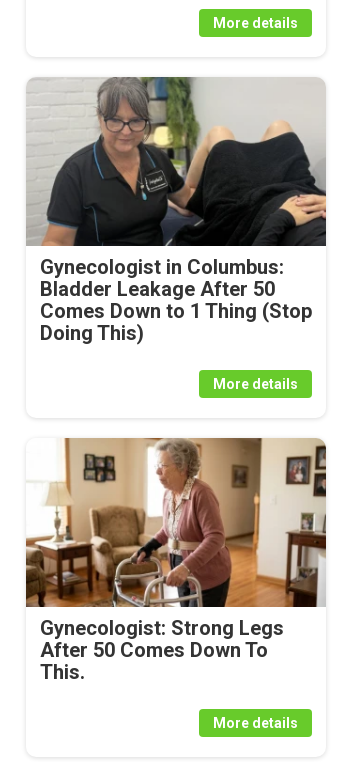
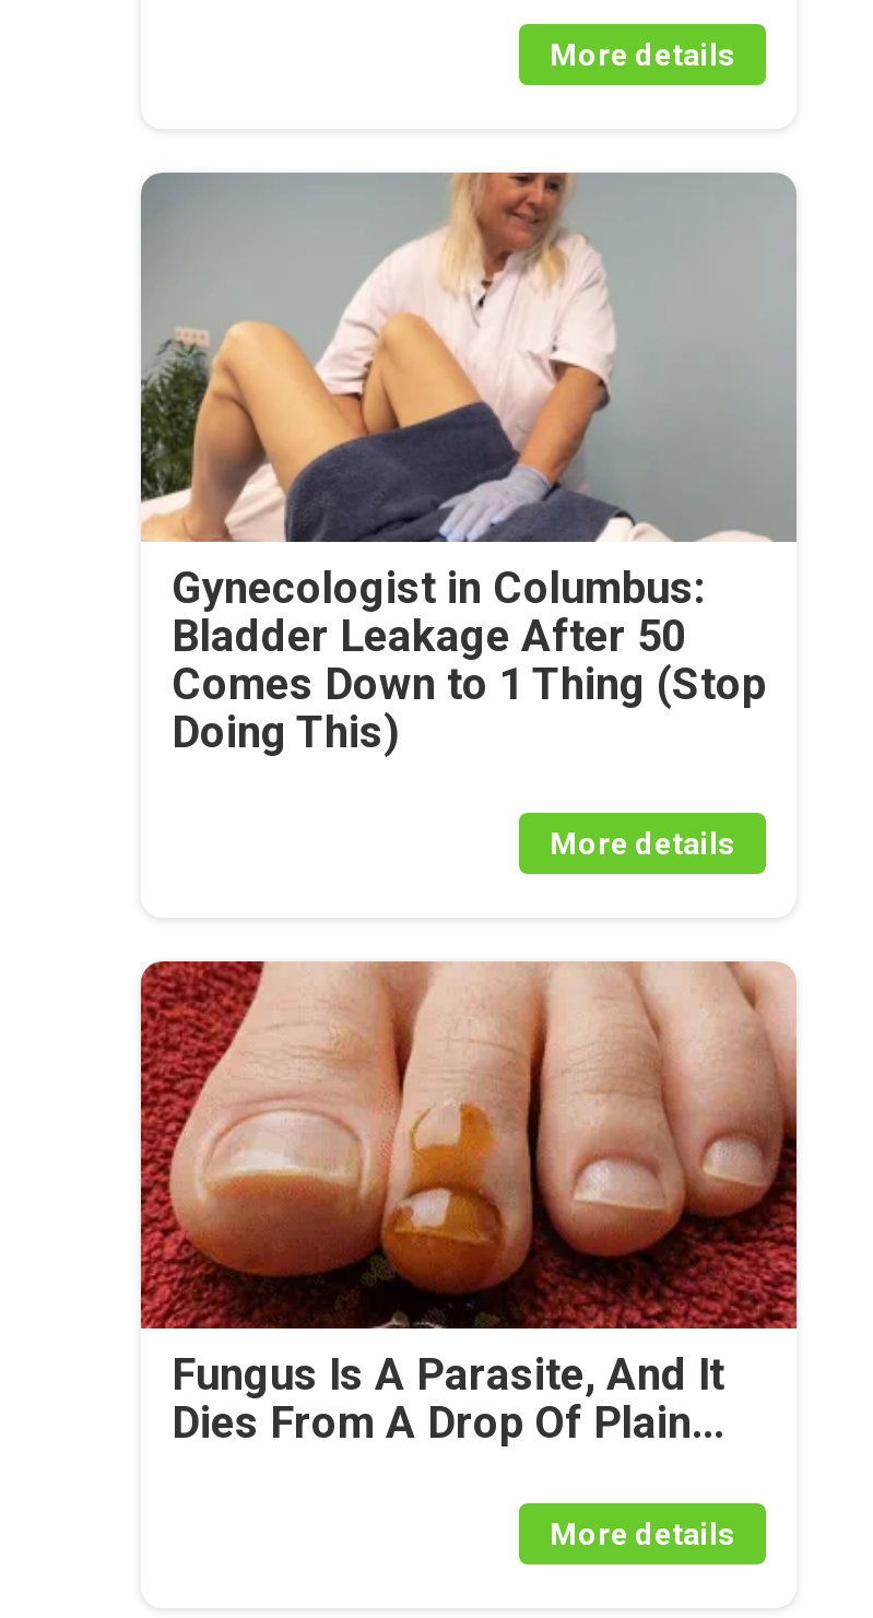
- [image]
+ [image]

- [image]
- Gynecologist: Strong Legs
- After 50 Comes Down To
- This.
+ [image]
+ Fungus Is A Parasite, And It
+ Dies From A Drop Of Plain...
